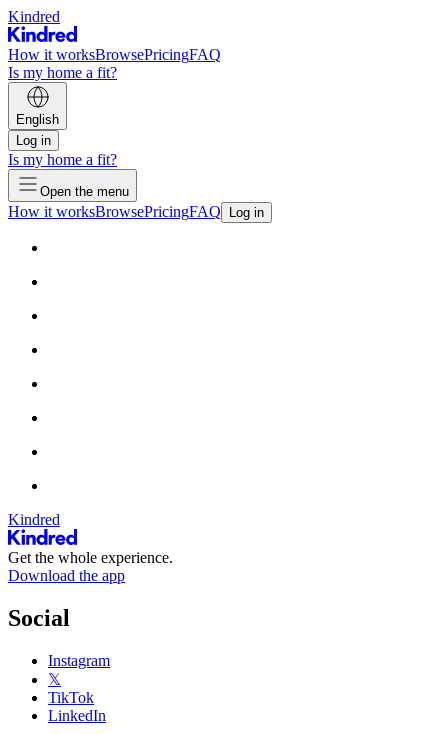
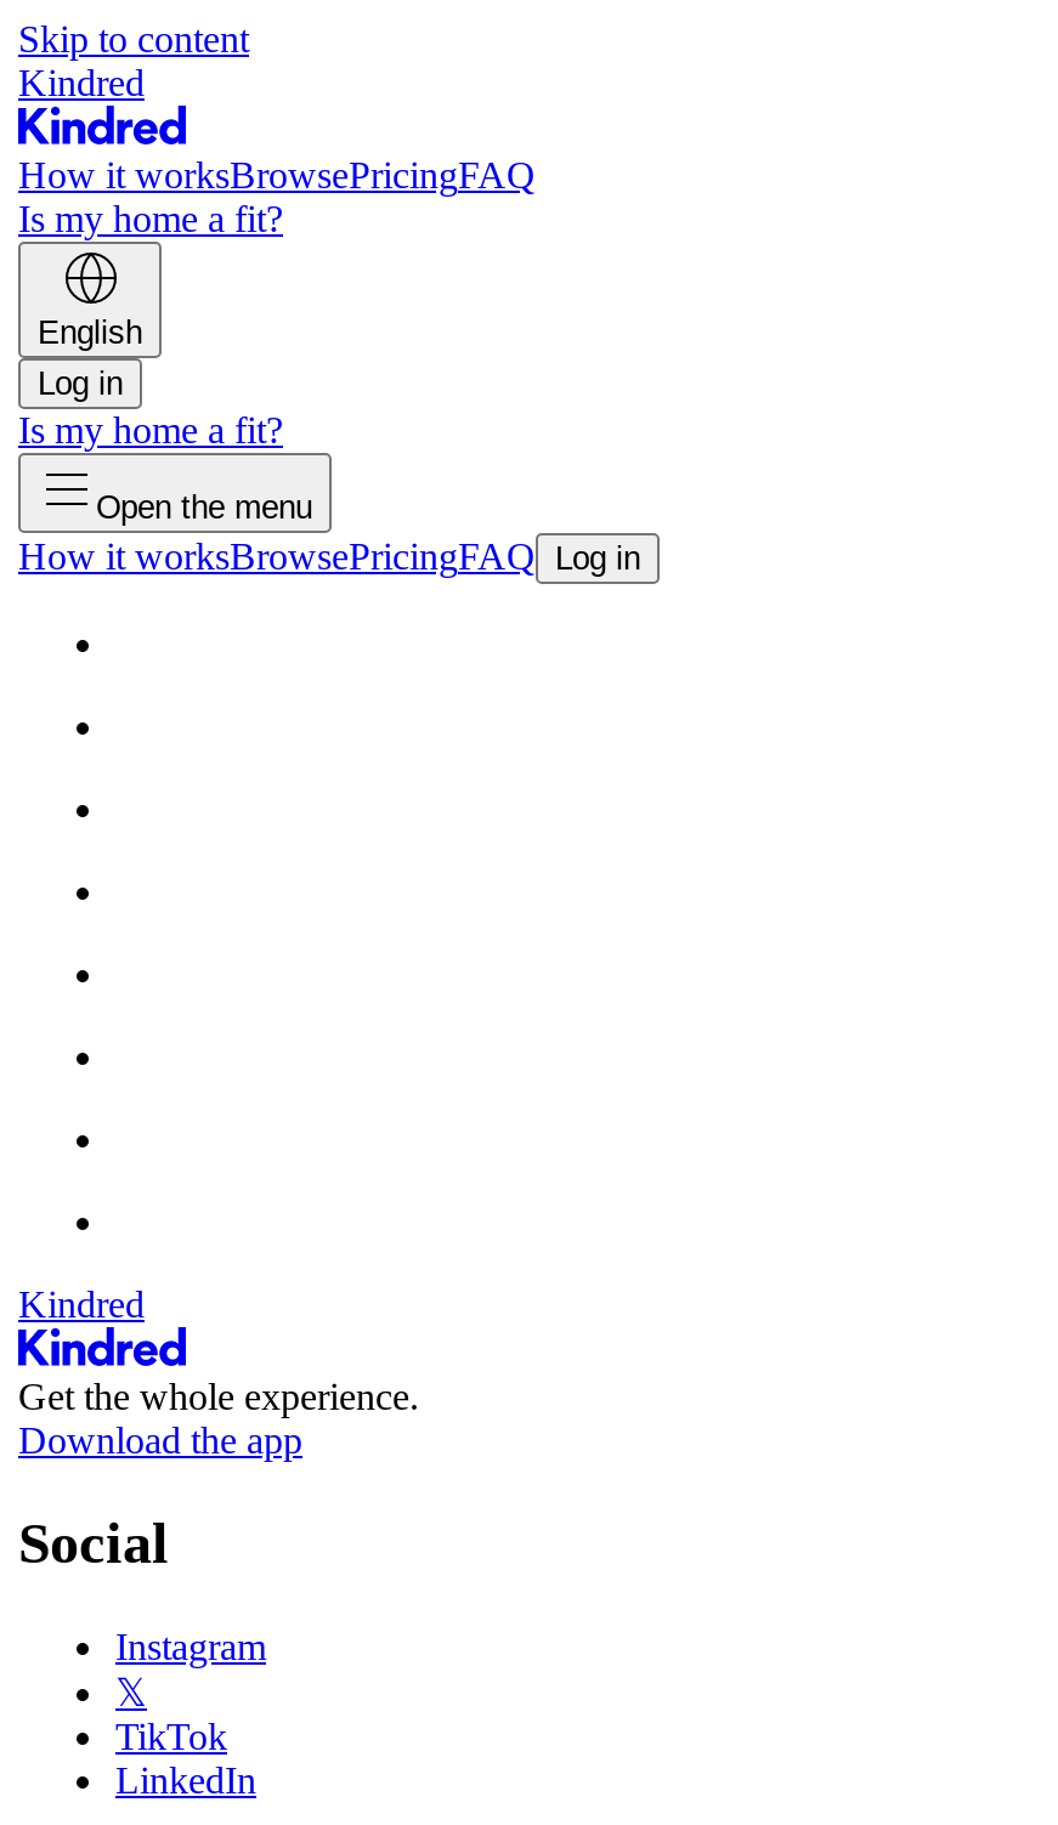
+ Skip to content
